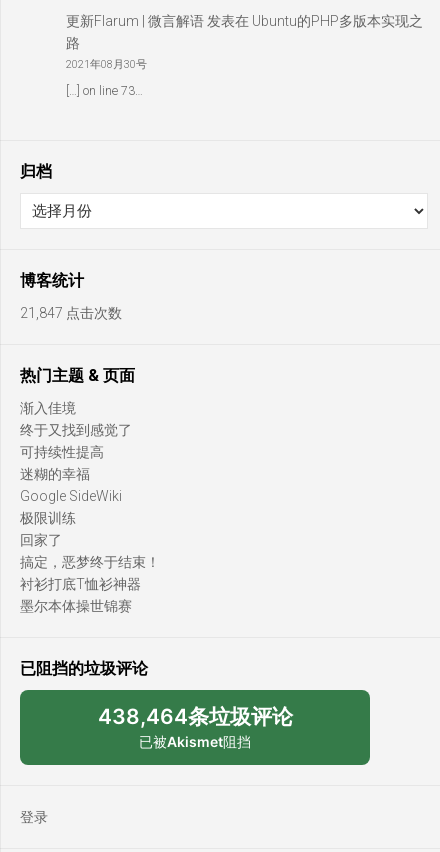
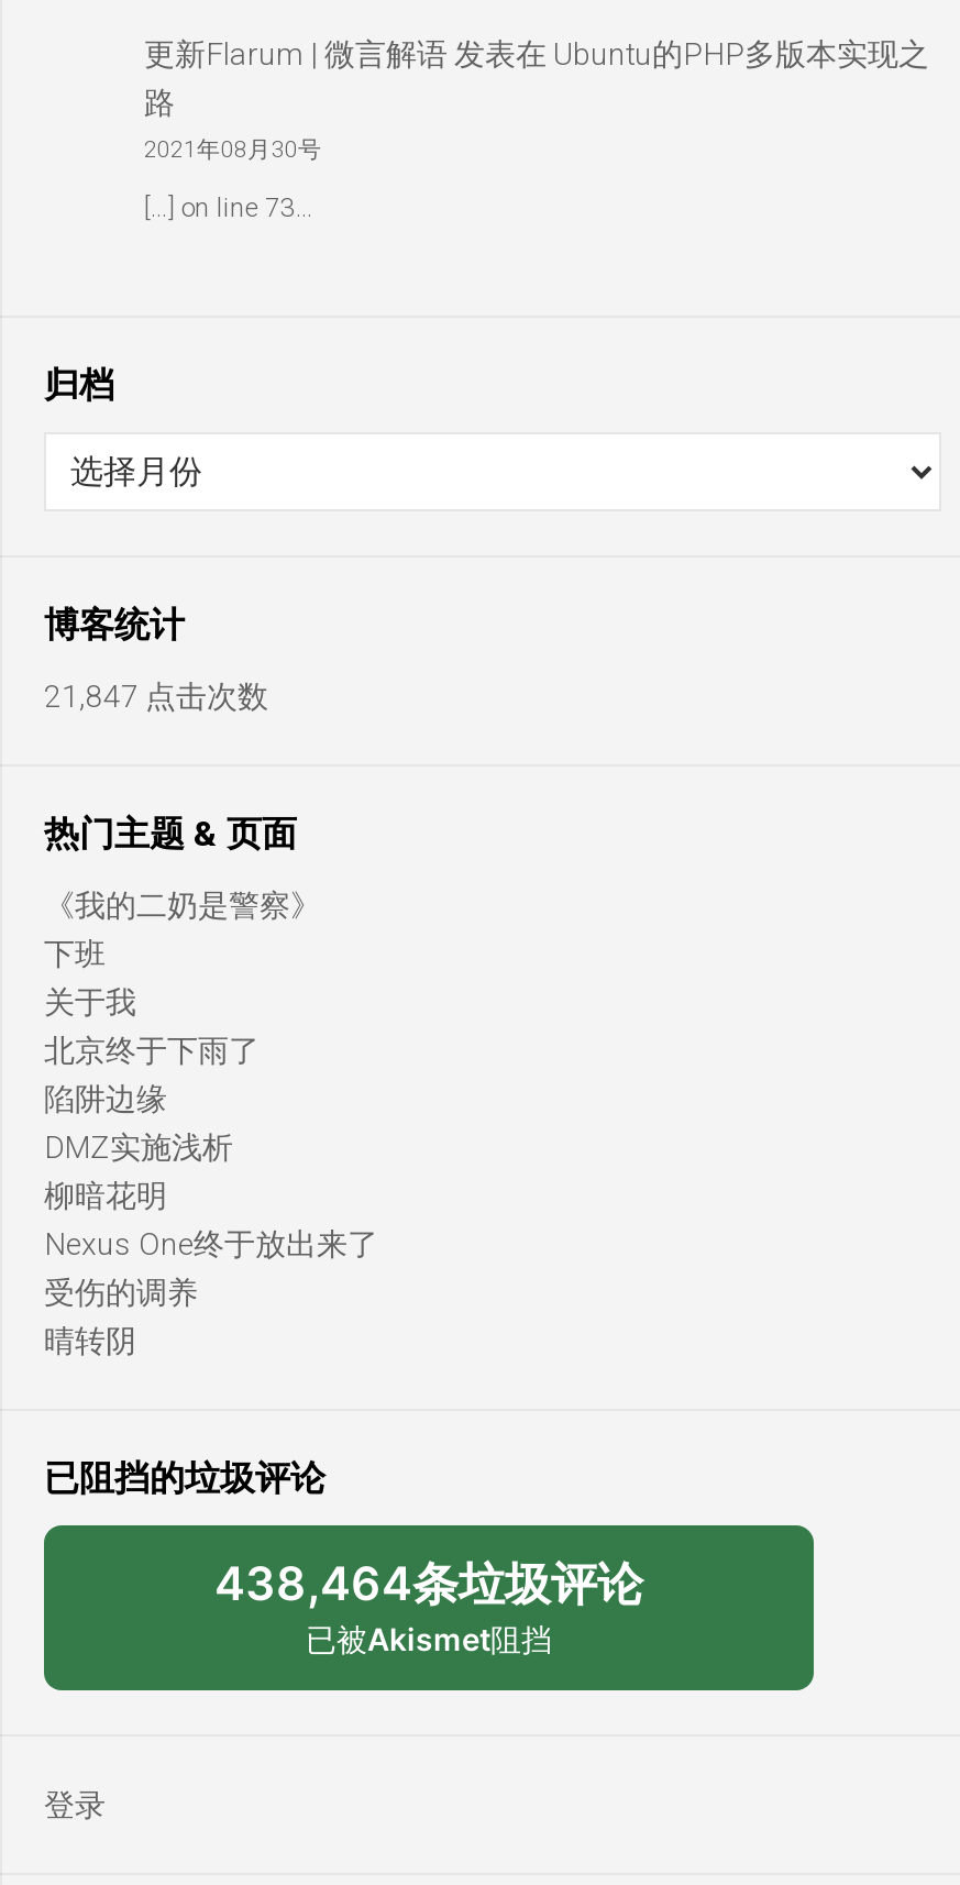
- 渐入佳境
- 终于又找到感觉了
- 可持续性提高
- 迷糊的幸福
- Google SideWiki
- 极限训练
- 回家了
- 搞定，恶梦终于结束！
- 衬衫打底T恤衫神器
- 墨尔本体操世锦赛
+ 《我的二奶是警察》
+ 下班
+ 关于我
+ 北京终于下雨了
+ 陷阱边缘
+ DMZ实施浅析
+ 柳暗花明
+ Nexus One终于放出来了
+ 受伤的调养
+ 晴转阴
